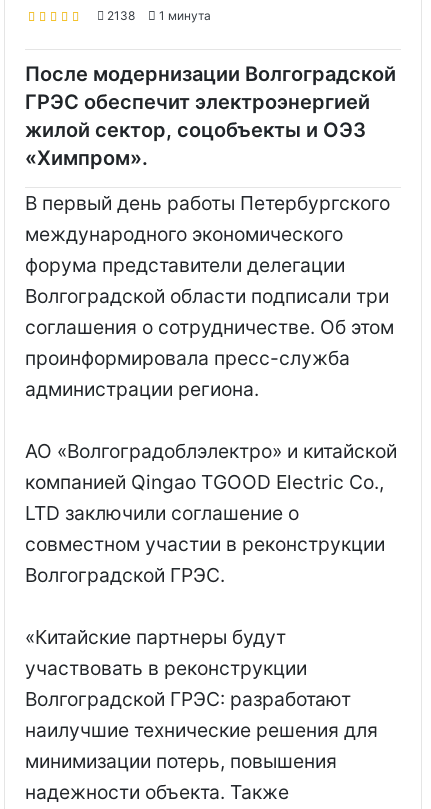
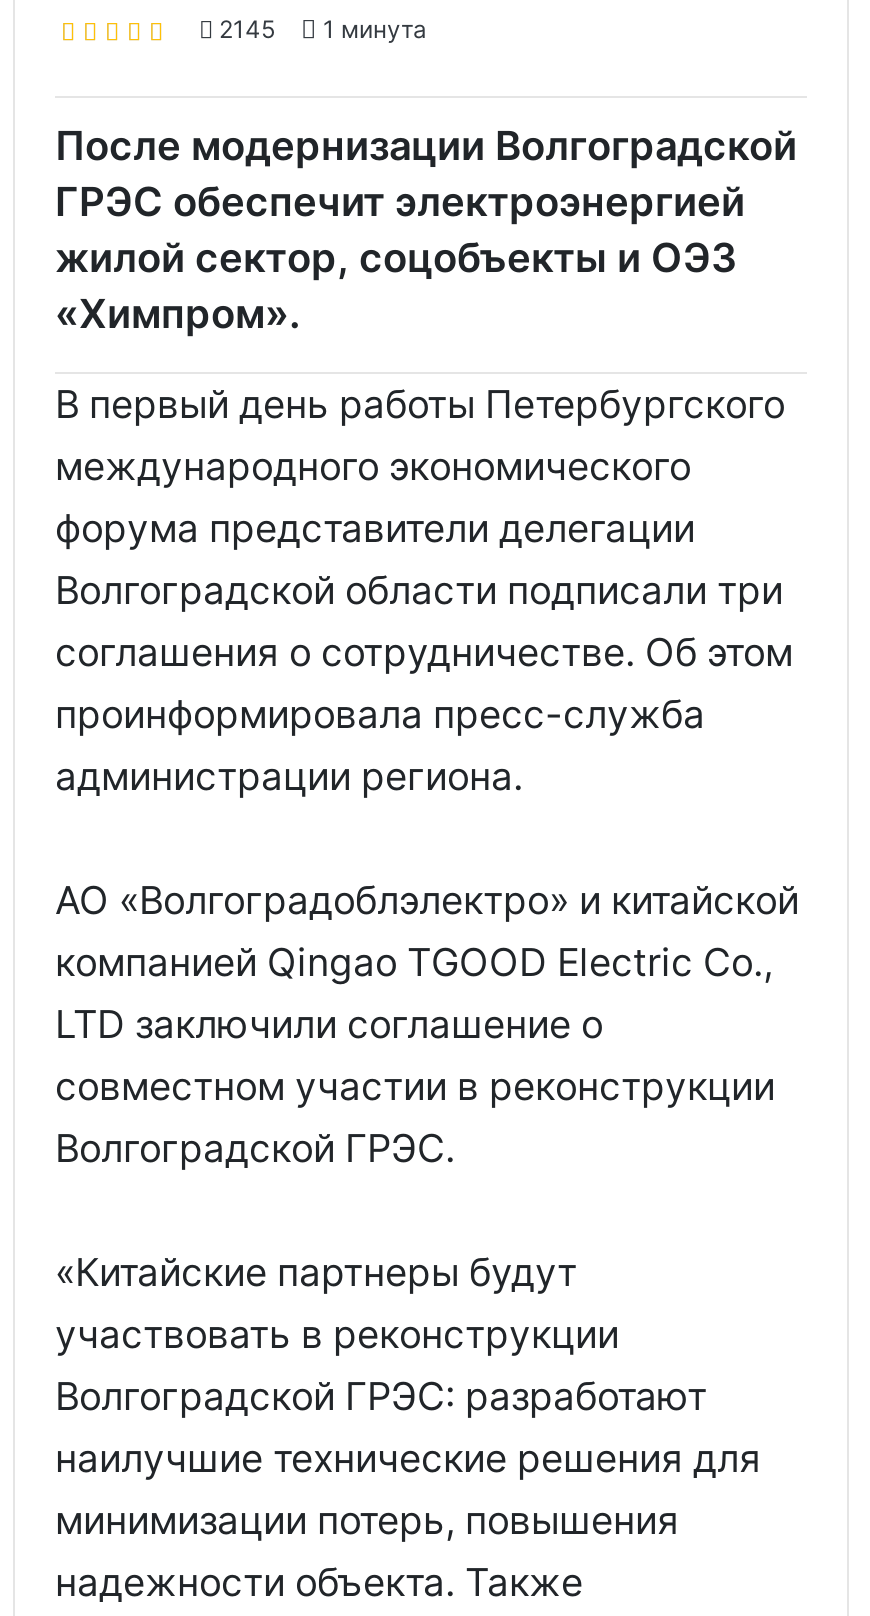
- 2138
+ 2145
